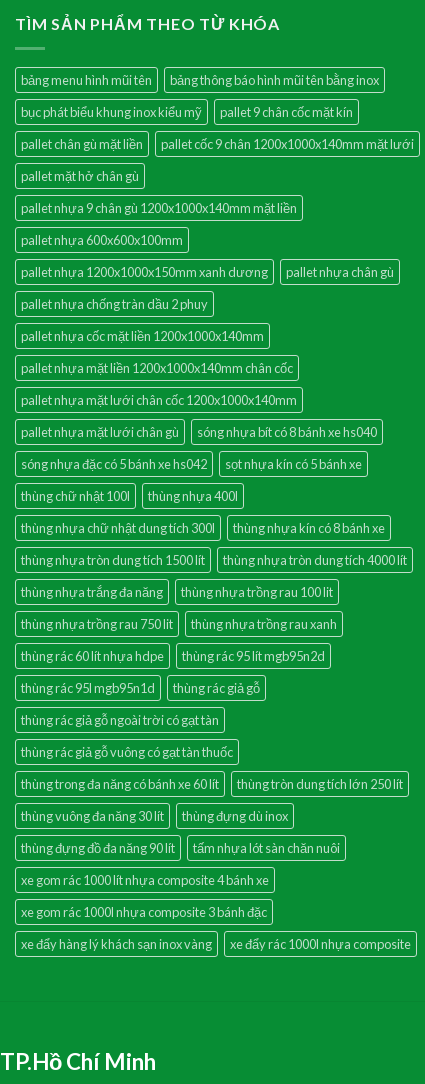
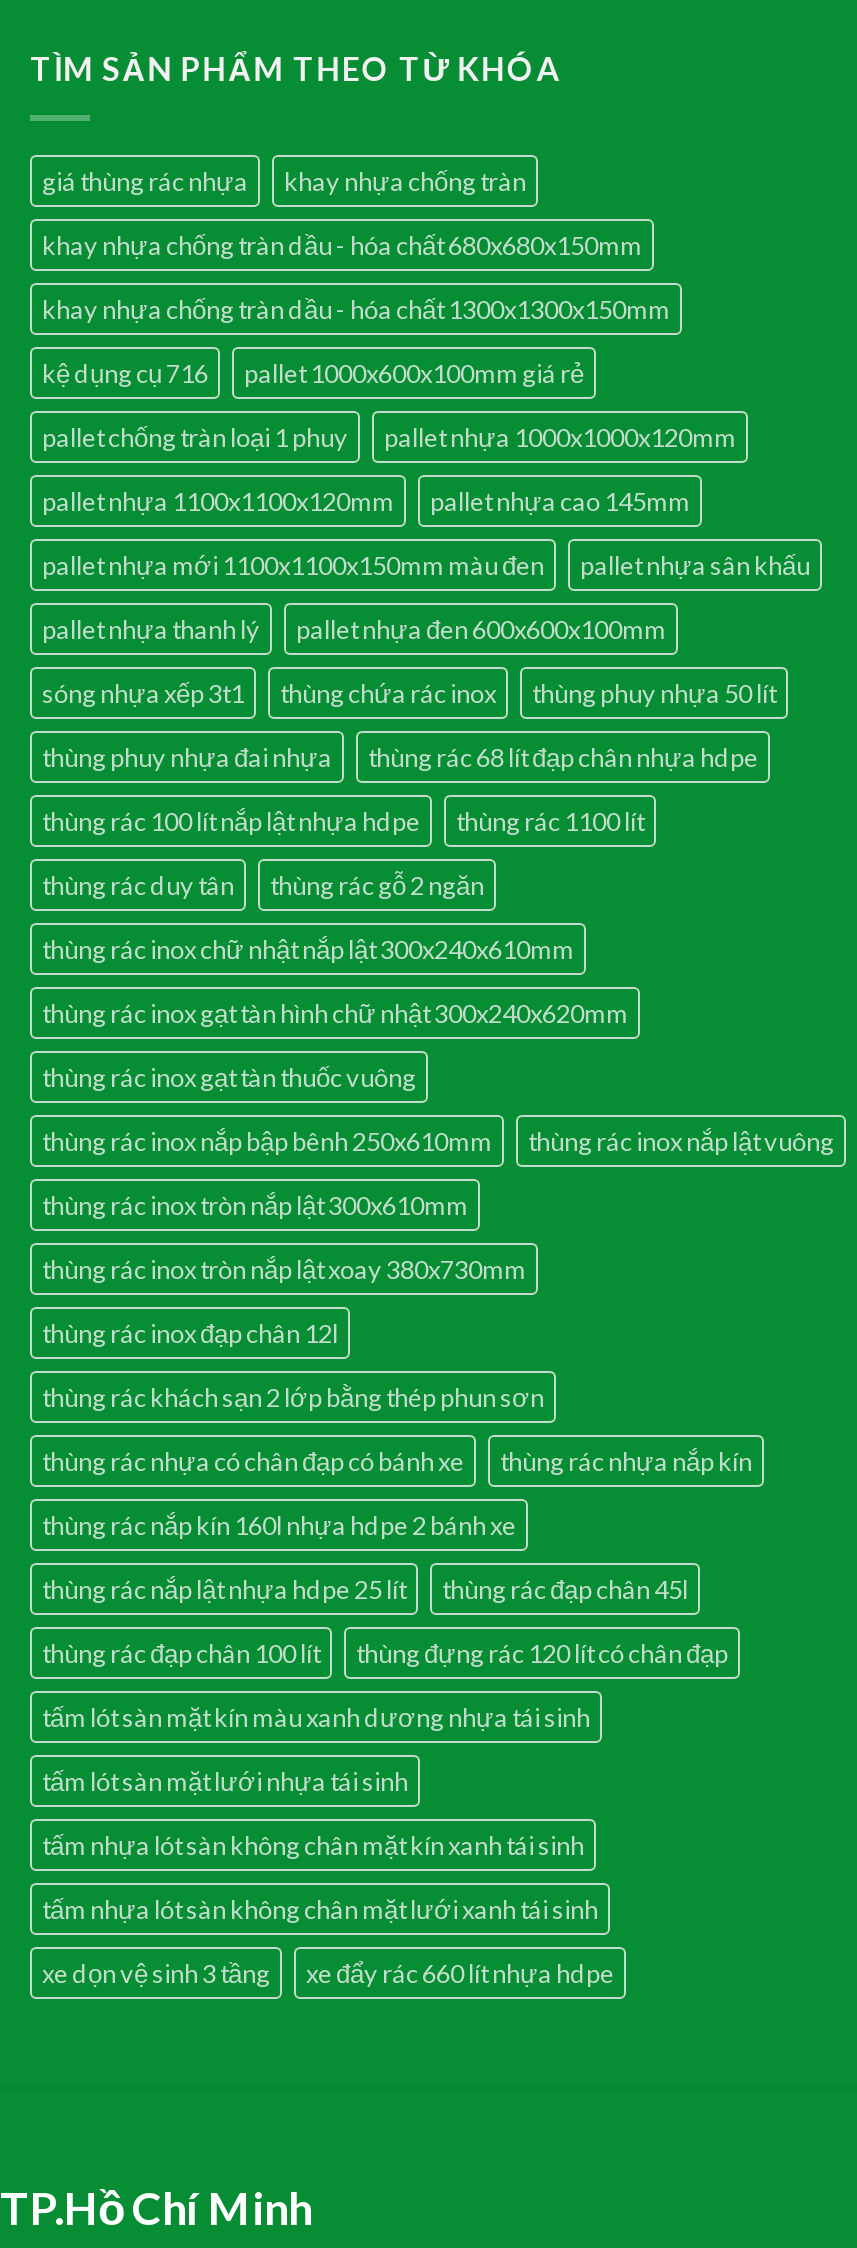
- bảng menu hình mũi tên
- bảng thông báo hình mũi tên bằng inox
- bục phát biểu khung inox kiểu mỹ
- pallet 9 chân cốc mặt kín
- pallet chân gù mặt liền
- pallet cốc 9 chân 1200x1000x140mm mặt lưới
- pallet mặt hở chân gù
- pallet nhựa 9 chân gù 1200x1000x140mm mặt liền
- pallet nhựa 600x600x100mm
- pallet nhựa 1200x1000x150mm xanh dương
- pallet nhựa chân gù
- pallet nhựa chống tràn dầu 2 phuy
- pallet nhựa cốc mặt liền 1200x1000x140mm
- pallet nhựa mặt liền 1200x1000x140mm chân cốc
- pallet nhựa mặt lưới chân cốc 1200x1000x140mm
- pallet nhựa mặt lưới chân gù
- sóng nhựa bít có 8 bánh xe hs040
- sóng nhựa đặc có 5 bánh xe hs042
- sọt nhựa kín có 5 bánh xe
- thùng chữ nhật 100l
- thùng nhựa 400l
- thùng nhựa chữ nhật dung tích 300l
- thùng nhựa kín có 8 bánh xe
- thùng nhựa tròn dung tích 1500 lít
- thùng nhựa tròn dung tích 4000 lít
- thùng nhựa trắng đa năng
- thùng nhựa trồng rau 100 lit
- thùng nhựa trồng rau 750 lit
- thùng nhựa trồng rau xanh
- thùng rác 60 lít nhựa hdpe
- thùng rác 95 lít mgb95n2d
- thùng rác 95l mgb95n1d
- thùng rác giả gỗ
- thùng rác giả gỗ ngoài trời có gạt tàn
- thùng rác giả gỗ vuông có gạt tàn thuốc
- thùng trong đa năng có bánh xe 60 lít
- thùng tròn dung tích lớn 250 lít
- thùng vuông đa năng 30 lít
- thùng đựng dù inox
- thùng đựng đồ đa năng 90 lít
- tấm nhựa lót sàn chăn nuôi
- xe gom rác 1000 lít nhựa composite 4 bánh xe
- xe gom rác 1000l nhựa composite 3 bánh đặc
- xe đẩy hàng lý khách sạn inox vàng
- xe đẩy rác 1000l nhựa composite
+ giá thùng rác nhựa
+ khay nhựa chống tràn
+ khay nhựa chống tràn dầu - hóa chất 680x680x150mm
+ khay nhựa chống tràn dầu - hóa chất 1300x1300x150mm
+ kệ dụng cụ 716
+ pallet 1000x600x100mm giá rẻ
+ pallet chống tràn loại 1 phuy
+ pallet nhựa 1000x1000x120mm
+ pallet nhựa 1100x1100x120mm
+ pallet nhựa cao 145mm
+ pallet nhựa mới 1100x1100x150mm màu đen
+ pallet nhựa sân khấu
+ pallet nhựa thanh lý
+ pallet nhựa đen 600x600x100mm
+ sóng nhựa xếp 3t1
+ thùng chứa rác inox
+ thùng phuy nhựa 50 lít
+ thùng phuy nhựa đai nhựa
+ thùng rác 68 lít đạp chân nhựa hdpe
+ thùng rác 100 lít nắp lật nhựa hdpe
+ thùng rác 1100 lít
+ thùng rác duy tân
+ thùng rác gỗ 2 ngăn
+ thùng rác inox chữ nhật nắp lật 300x240x610mm
+ thùng rác inox gạt tàn hình chữ nhật 300x240x620mm
+ thùng rác inox gạt tàn thuốc vuông
+ thùng rác inox nắp bập bênh 250x610mm
+ thùng rác inox nắp lật vuông
+ thùng rác inox tròn nắp lật 300x610mm
+ thùng rác inox tròn nắp lật xoay 380x730mm
+ thùng rác inox đạp chân 12l
+ thùng rác khách sạn 2 lớp bằng thép phun sơn
+ thùng rác nhựa có chân đạp có bánh xe
+ thùng rác nhựa nắp kín
+ thùng rác nắp kín 160l nhựa hdpe 2 bánh xe
+ thùng rác nắp lật nhựa hdpe 25 lít
+ thùng rác đạp chân 45l
+ thùng rác đạp chân 100 lít
+ thùng đựng rác 120 lít có chân đạp
+ tấm lót sàn mặt kín màu xanh dương nhựa tái sinh
+ tấm lót sàn mặt lưới nhựa tái sinh
+ tấm nhựa lót sàn không chân mặt kín xanh tái sinh
+ tấm nhựa lót sàn không chân mặt lưới xanh tái sinh
+ xe dọn vệ sinh 3 tầng
+ xe đẩy rác 660 lít nhựa hdpe
